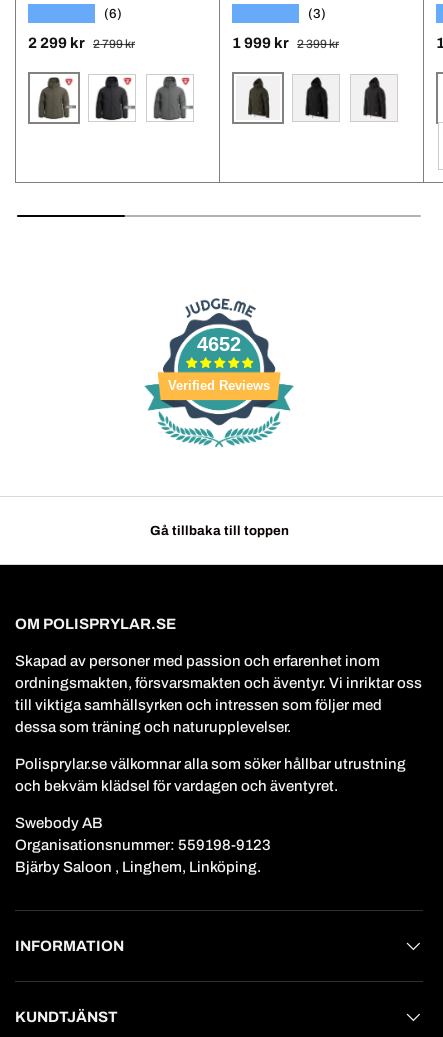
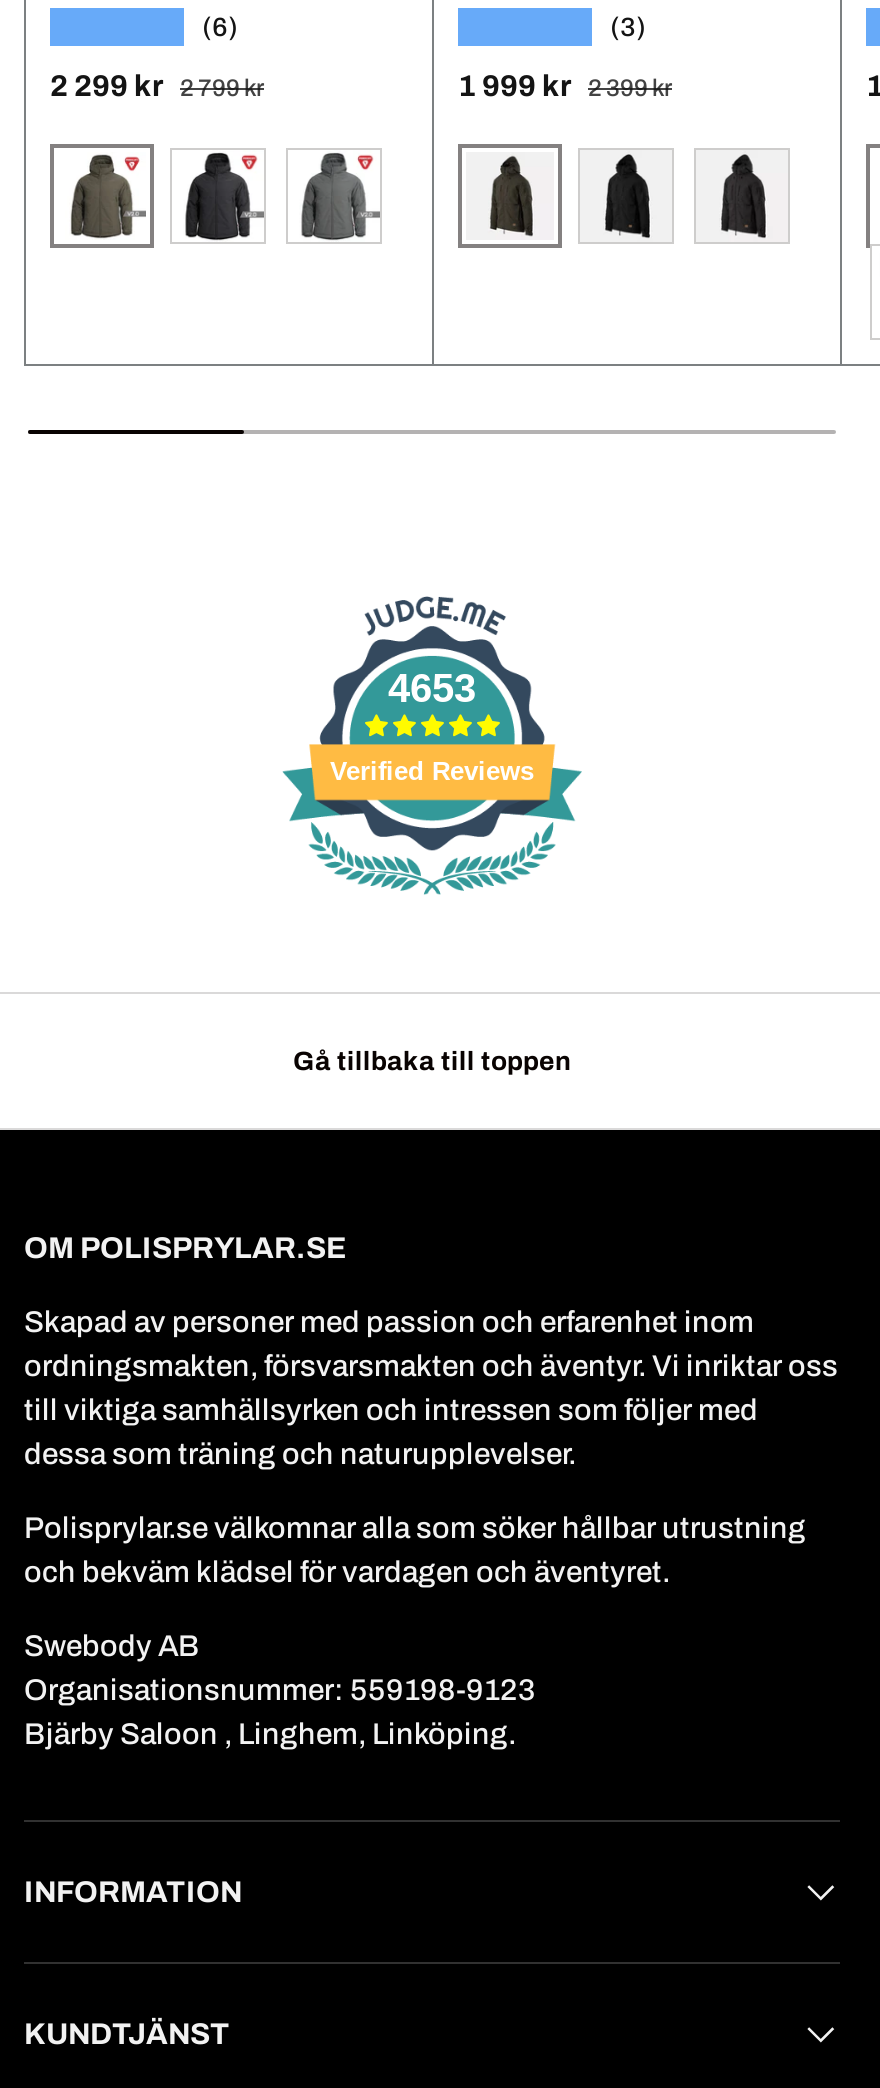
- 4652
+ 4653
